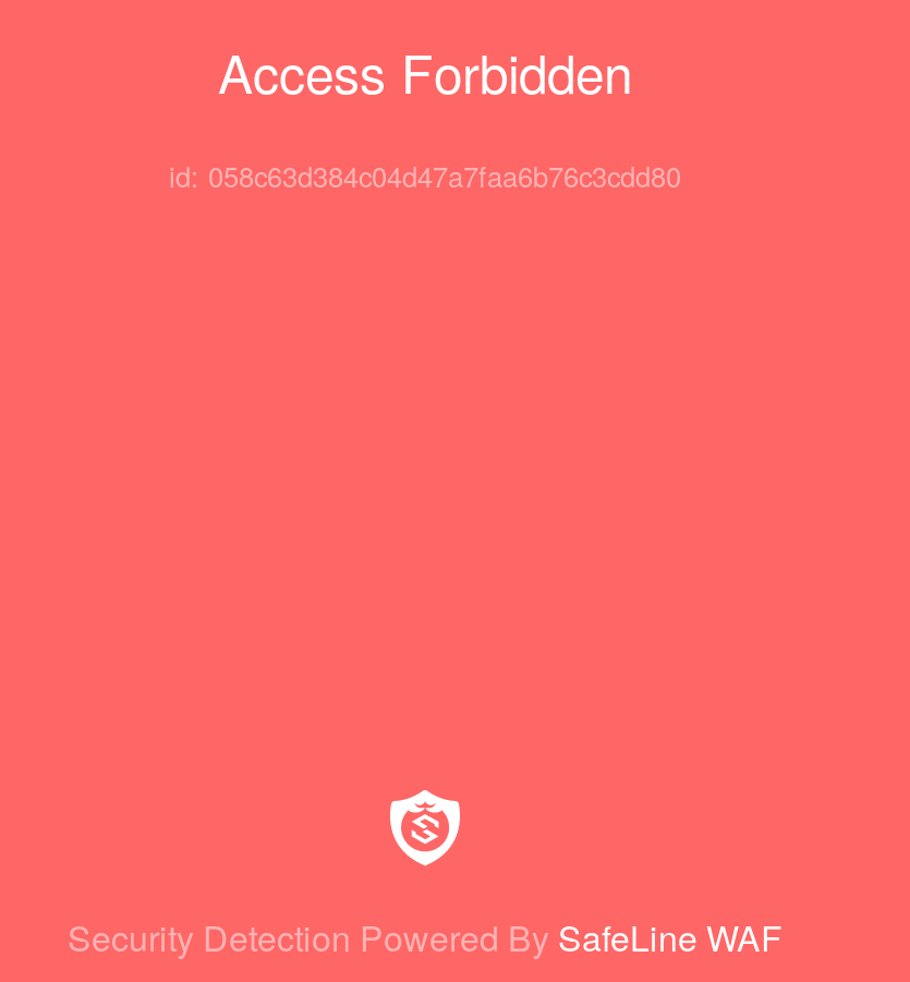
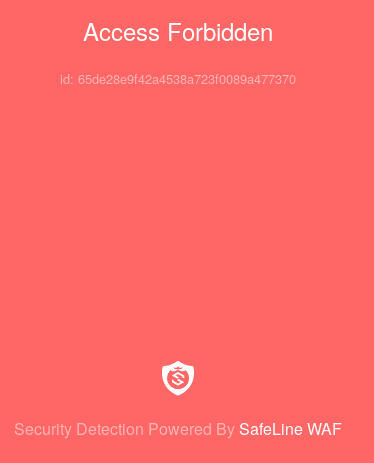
- id: 058c63d384c04d47a7faa6b76c3cdd80
+ id: 65de28e9f42a4538a723f0089a477370
